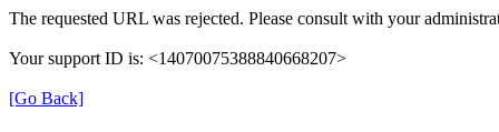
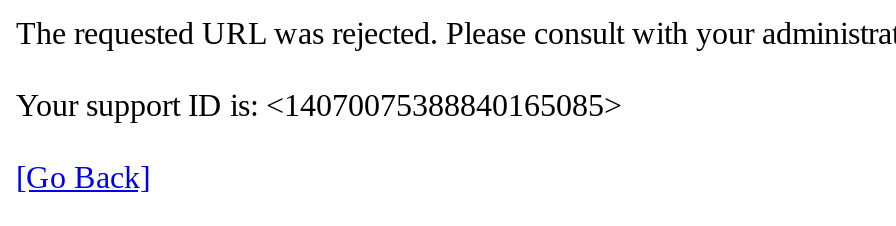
- Your support ID is: <14070075388840668207>
+ Your support ID is: <14070075388840165085>
